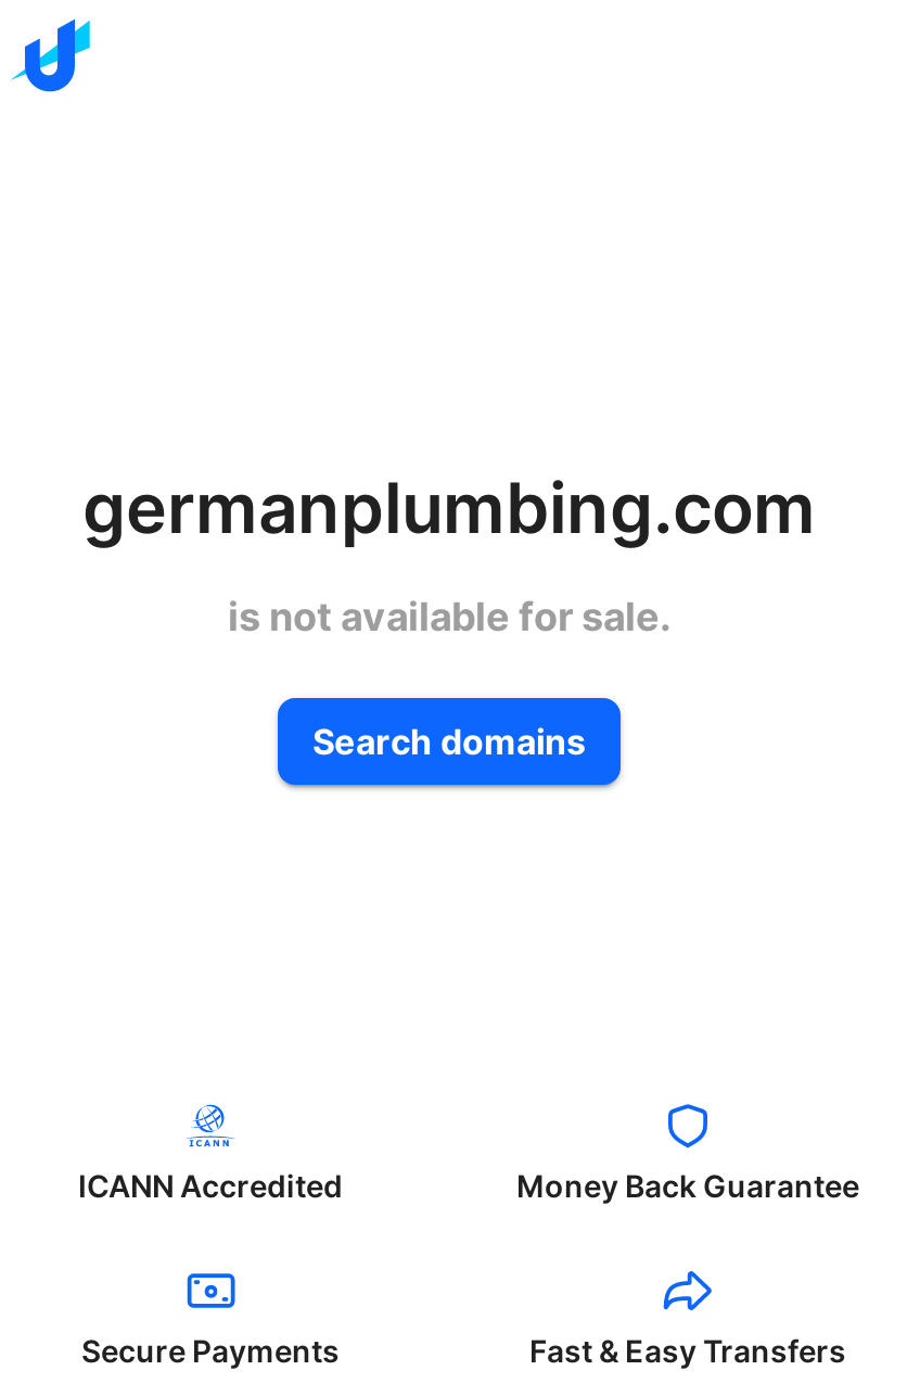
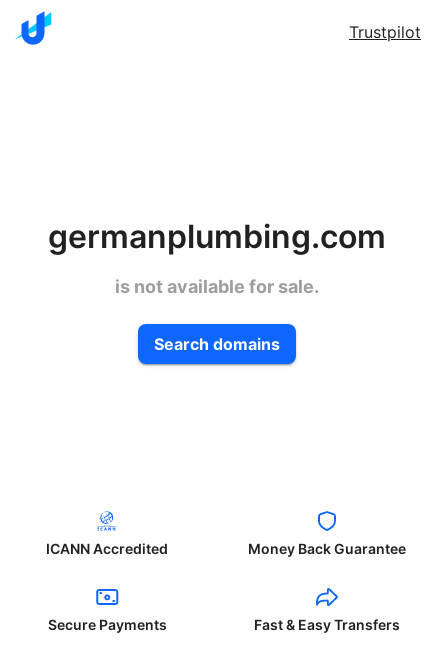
+ Trustpilot
